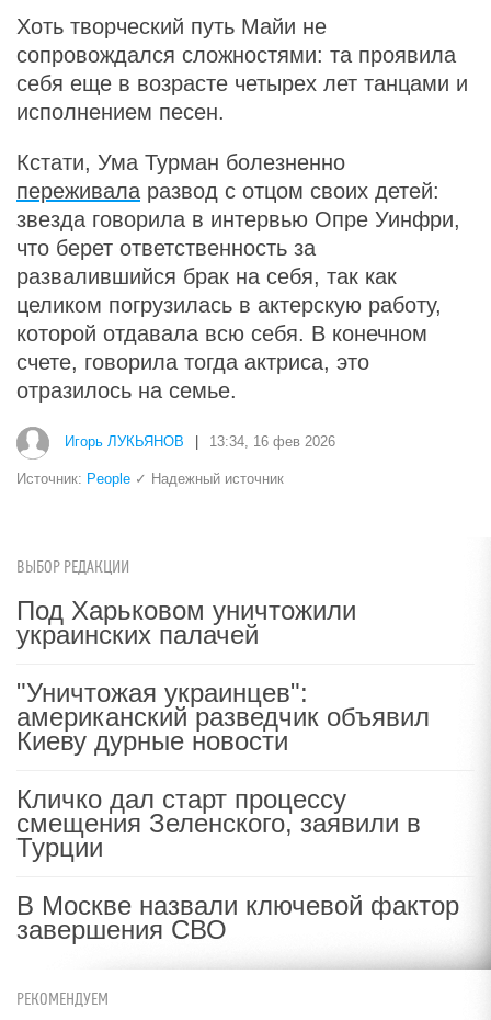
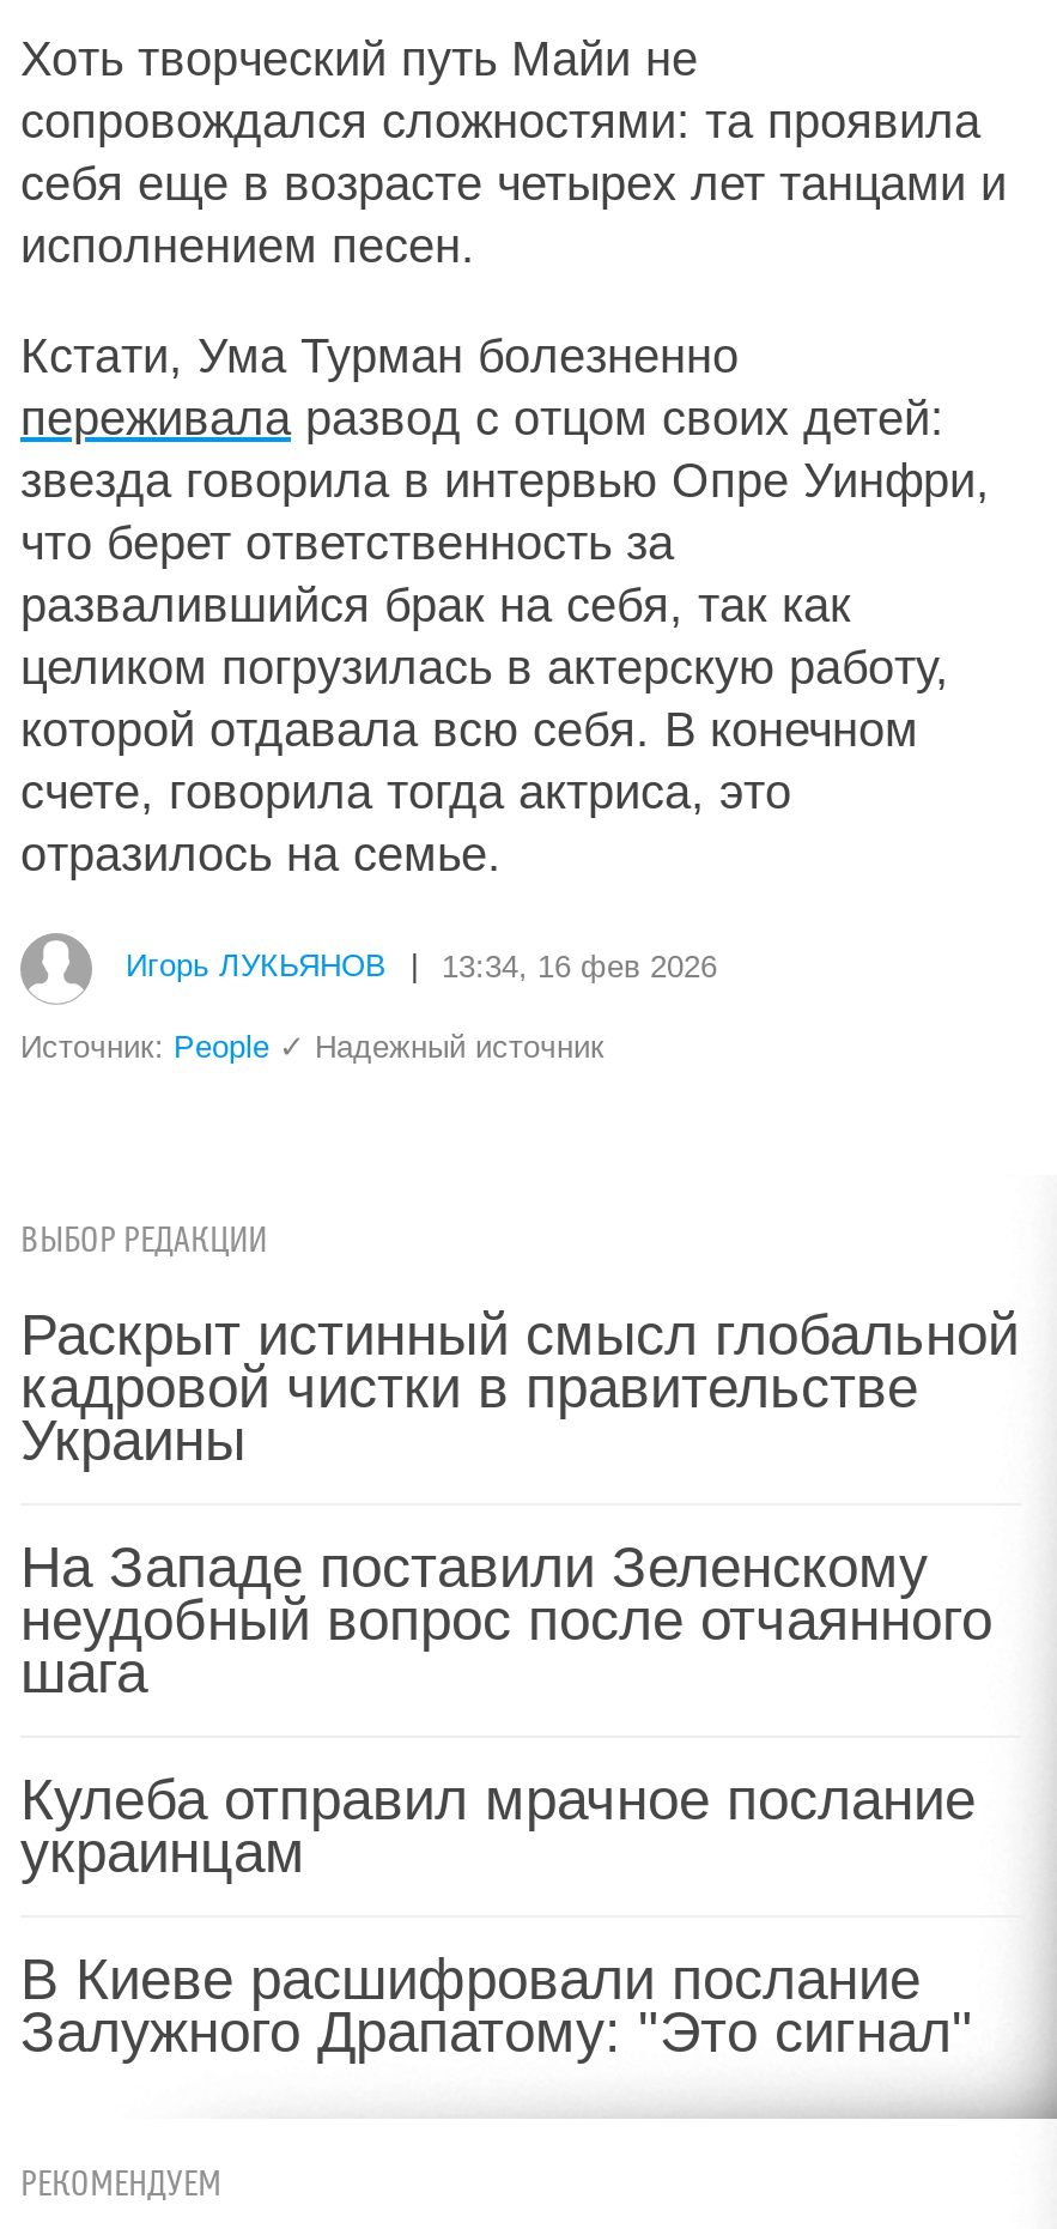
- Под Харьковом уничтожили
- украинских палачей
+ Раскрыт истинный смысл глобальной
+ кадровой чистки в правительстве
+ Украины

- "Уничтожая украинцев":
- американский разведчик объявил
- Киеву дурные новости
+ На Западе поставили Зеленскому
+ неудобный вопрос после отчаянного
+ шага

- Кличко дал старт процессу
- смещения Зеленского, заявили в
- Турции
+ Кулеба отправил мрачное послание
+ украинцам

- В Москве назвали ключевой фактор
- завершения СВО
+ В Киеве расшифровали послание
+ Залужного Драпатому: "Это сигнал"
